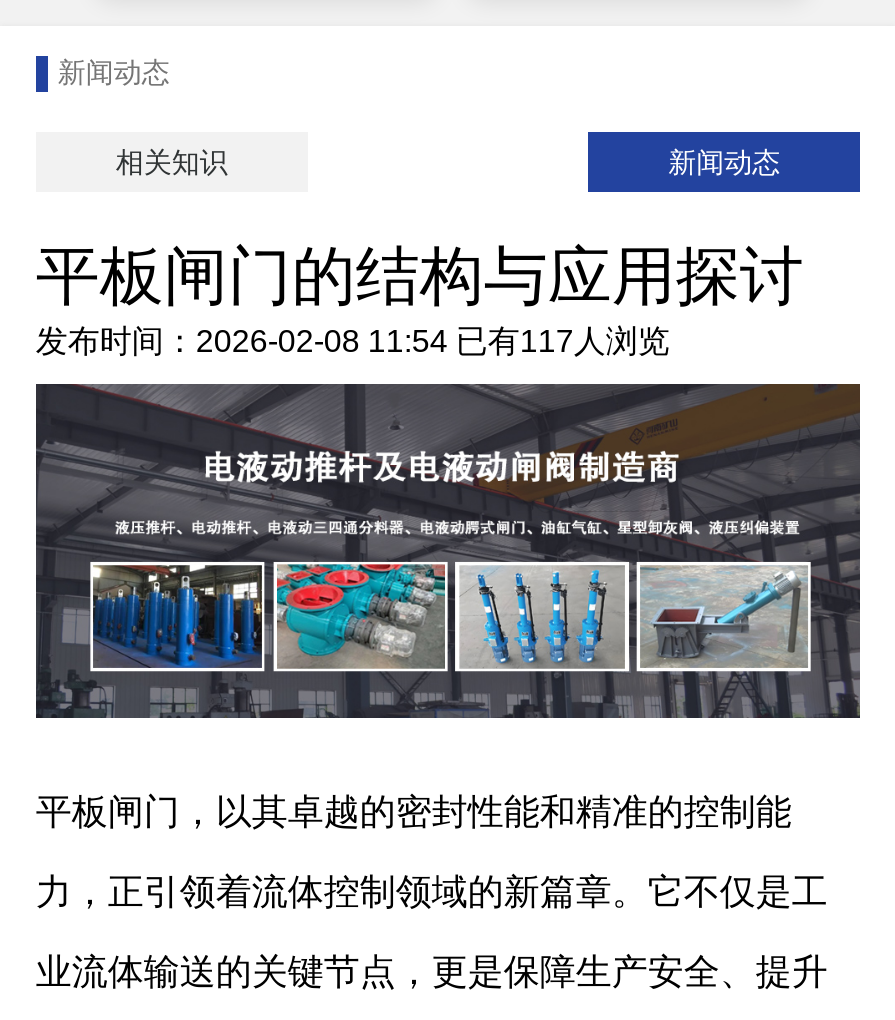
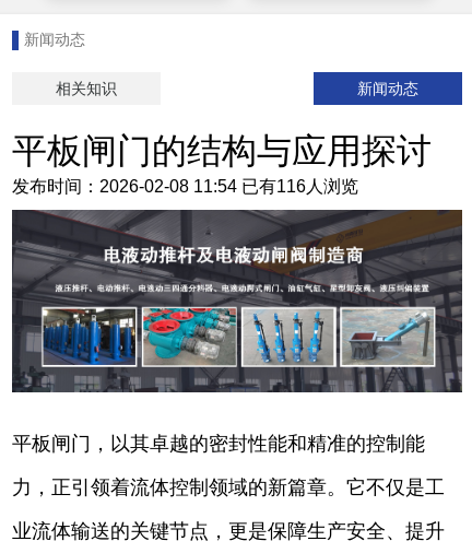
- 发布时间：2026-02-08 11:54已有117人浏览
+ 发布时间：2026-02-08 11:54已有116人浏览
